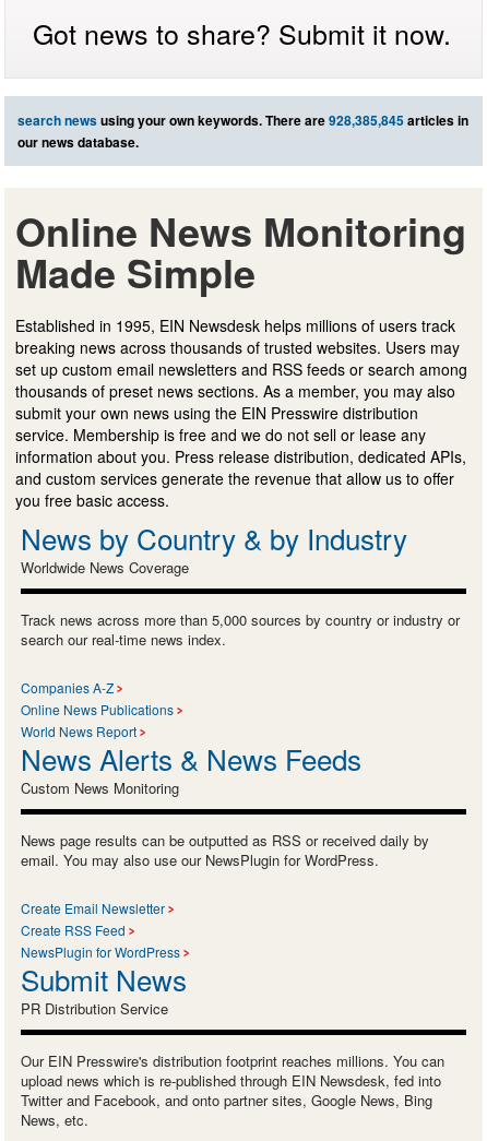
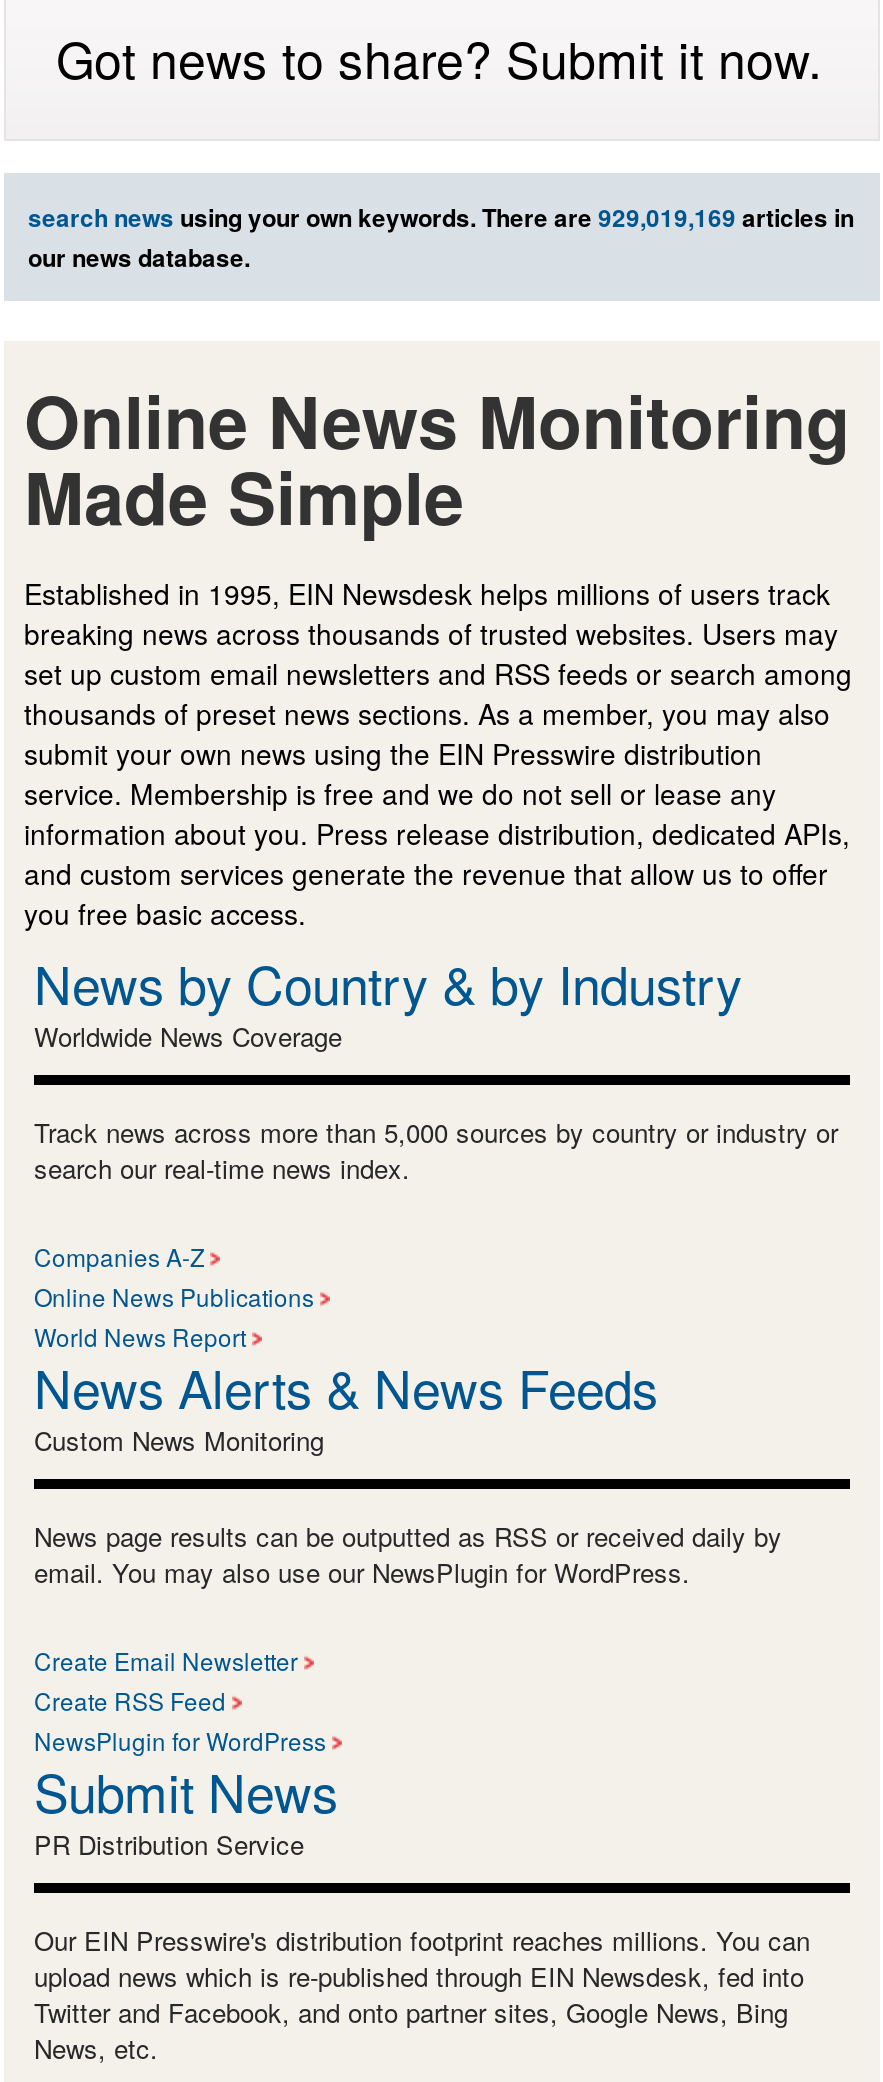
- search news using your own keywords. There are 928,385,845 articles in
+ search news using your own keywords. There are 929,019,169 articles in
